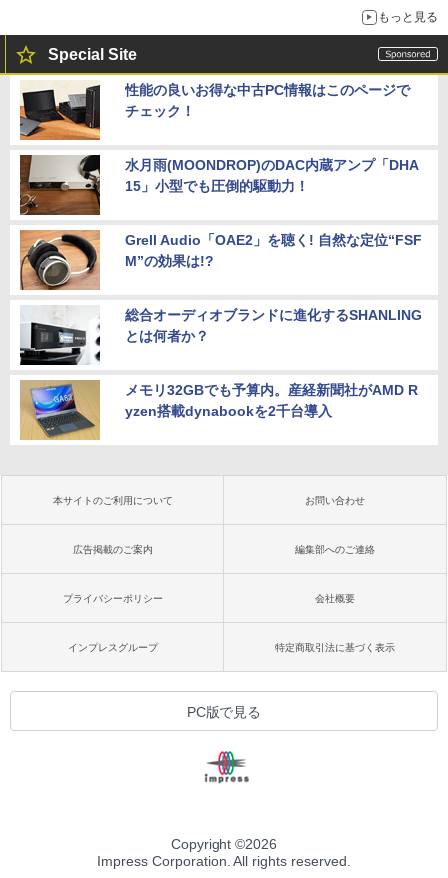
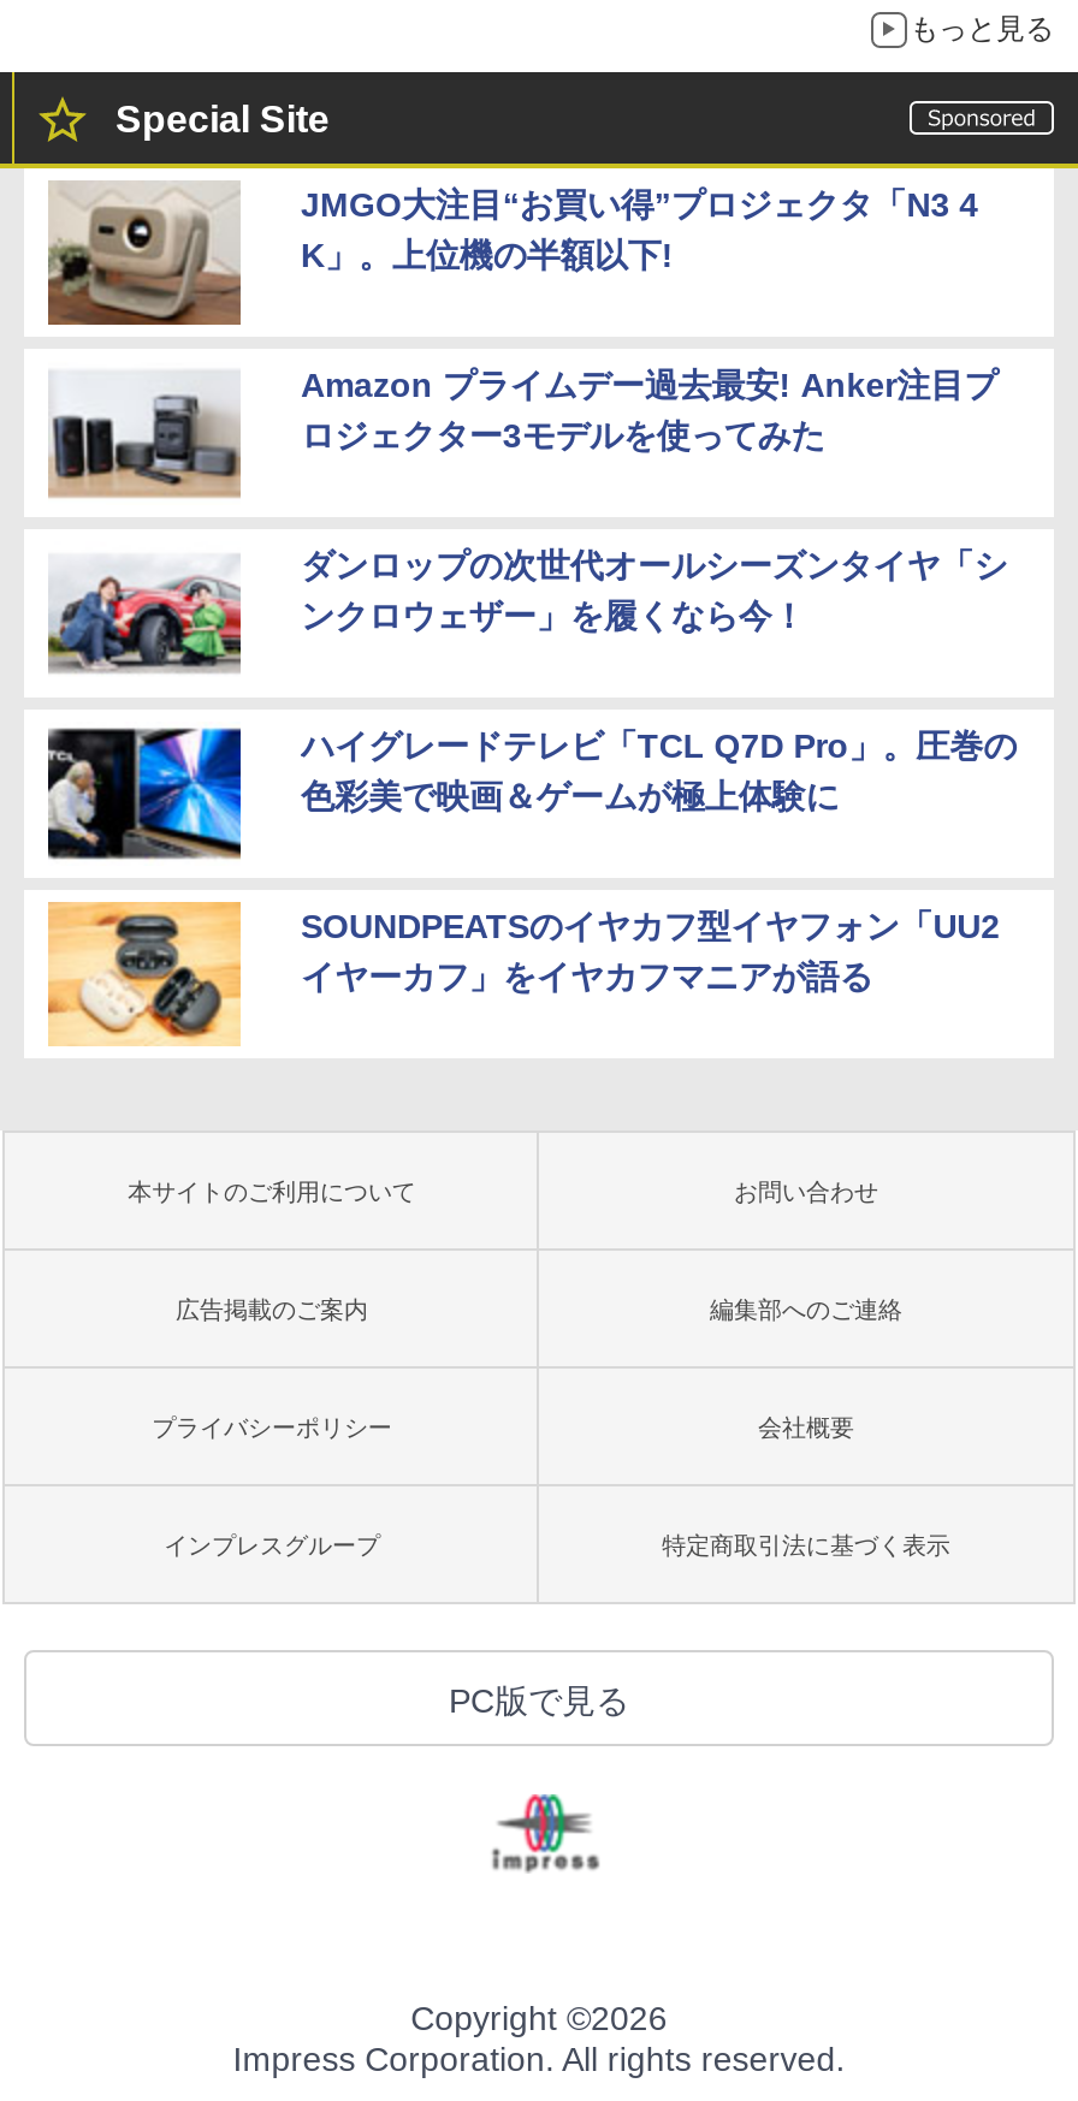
- [image]
- 性能の良いお得な中古PC情報はこのページで
- チェック！
+ [image]
+ JMGO大注目“お買い得”プロジェクタ「N3 4
+ K」。上位機の半額以下!

- [image]
- 水月雨(MOONDROP)のDAC内蔵アンプ「DHA
- 15」小型でも圧倒的駆動力！
+ [image]
+ Amazon プライムデー過去最安! Anker注目プ
+ ロジェクター3モデルを使ってみた

- [image]
- Grell Audio「OAE2」を聴く! 自然な定位“FSF
- M”の効果は!?
+ [image]
+ ダンロップの次世代オールシーズンタイヤ「シ
+ ンクロウェザー」を履くなら今！

- [image]
- 総合オーディオブランドに進化するSHANLING
- とは何者か？
+ [image]
+ ハイグレードテレビ「TCL Q7D Pro」。圧巻の
+ 色彩美で映画＆ゲームが極上体験に

- [image]
- メモリ32GBでも予算内。産経新聞社がAMD R
- yzen搭載dynabookを2千台導入
+ [image]
+ SOUNDPEATSのイヤカフ型イヤフォン「UU2
+ イヤーカフ」をイヤカフマニアが語る
